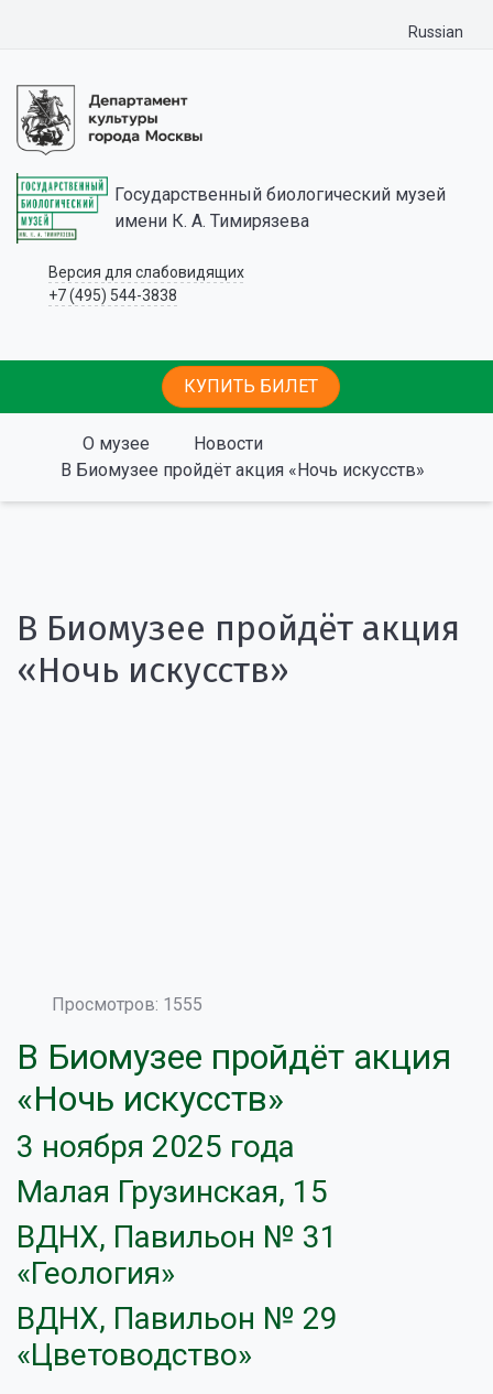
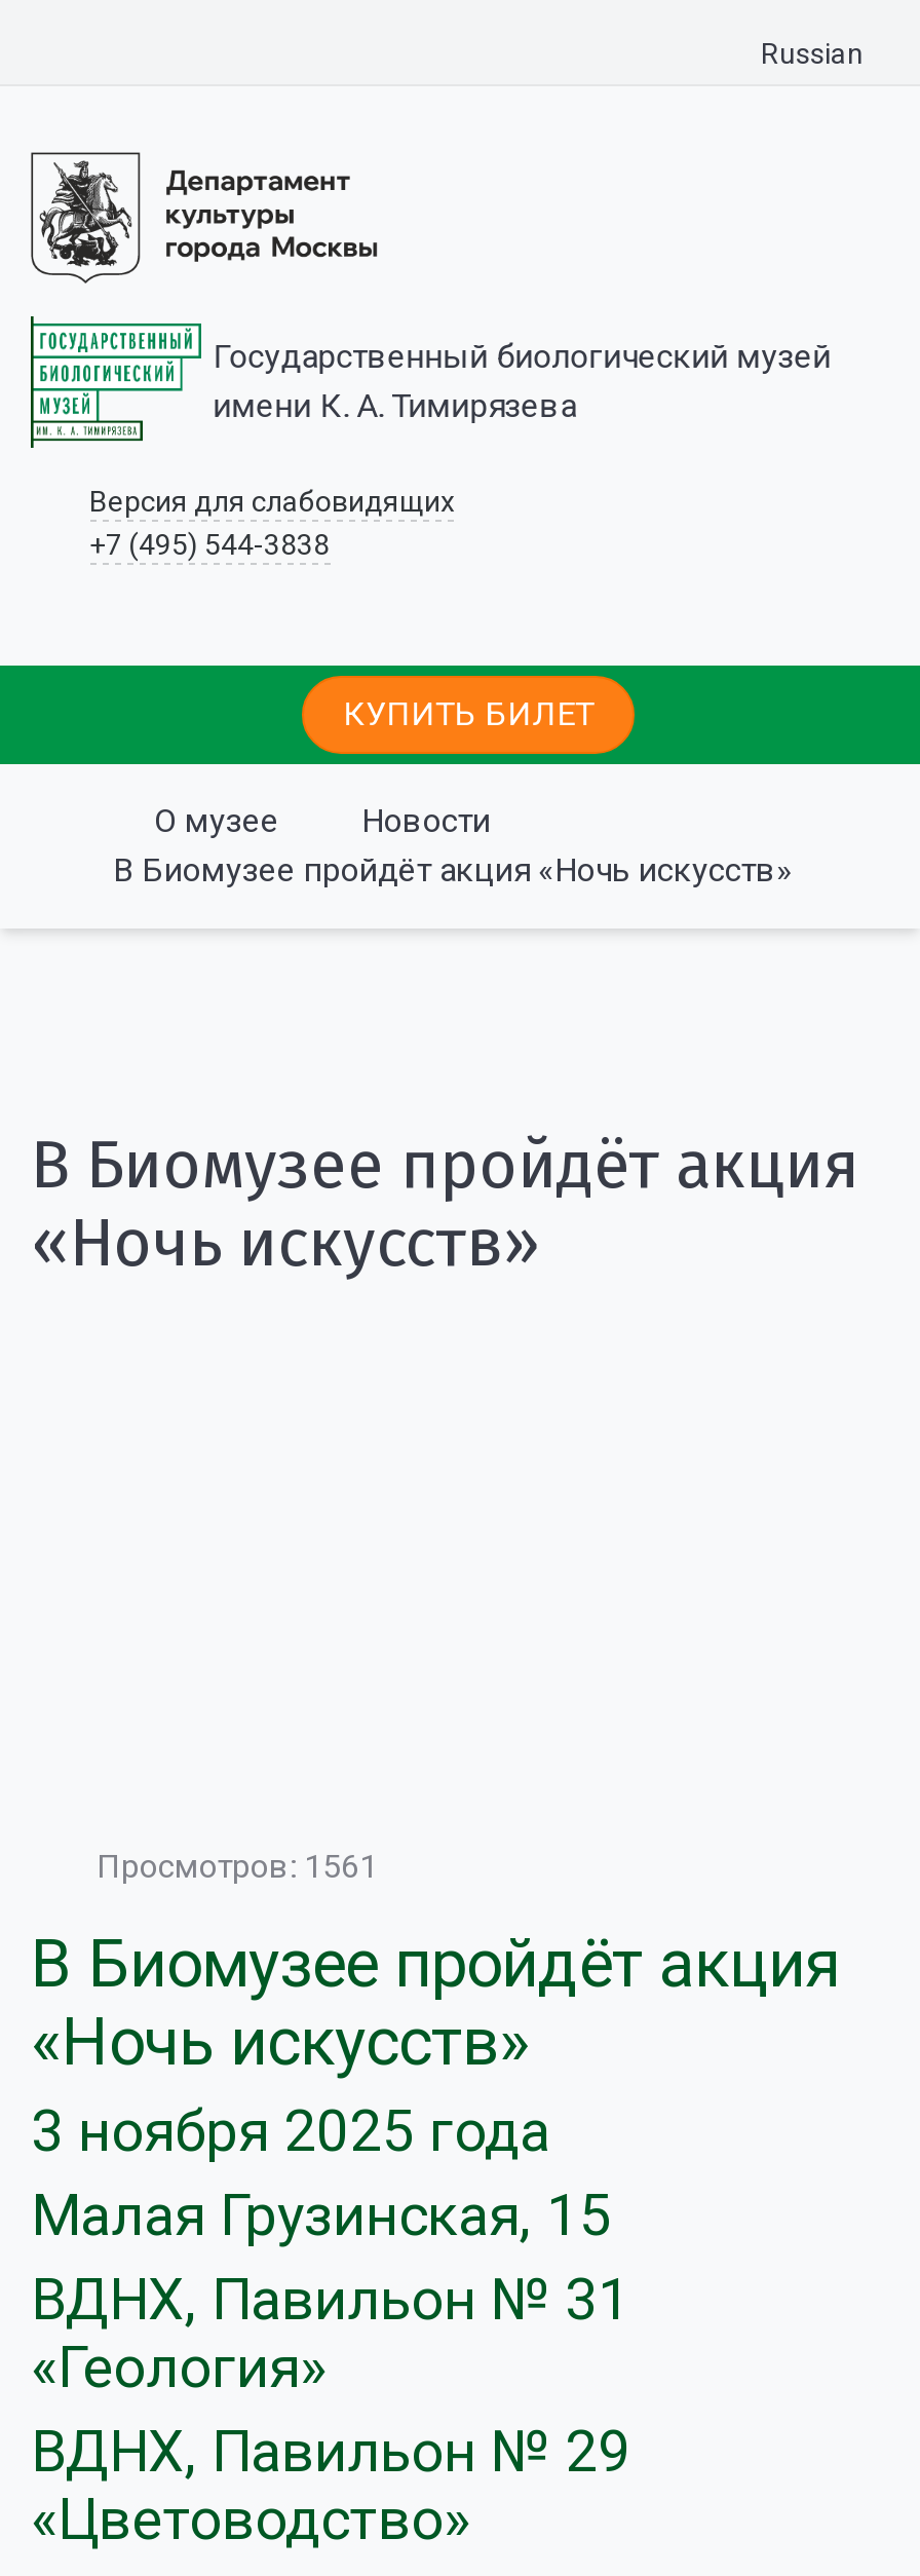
- Просмотров: 1555
+ Просмотров: 1561
